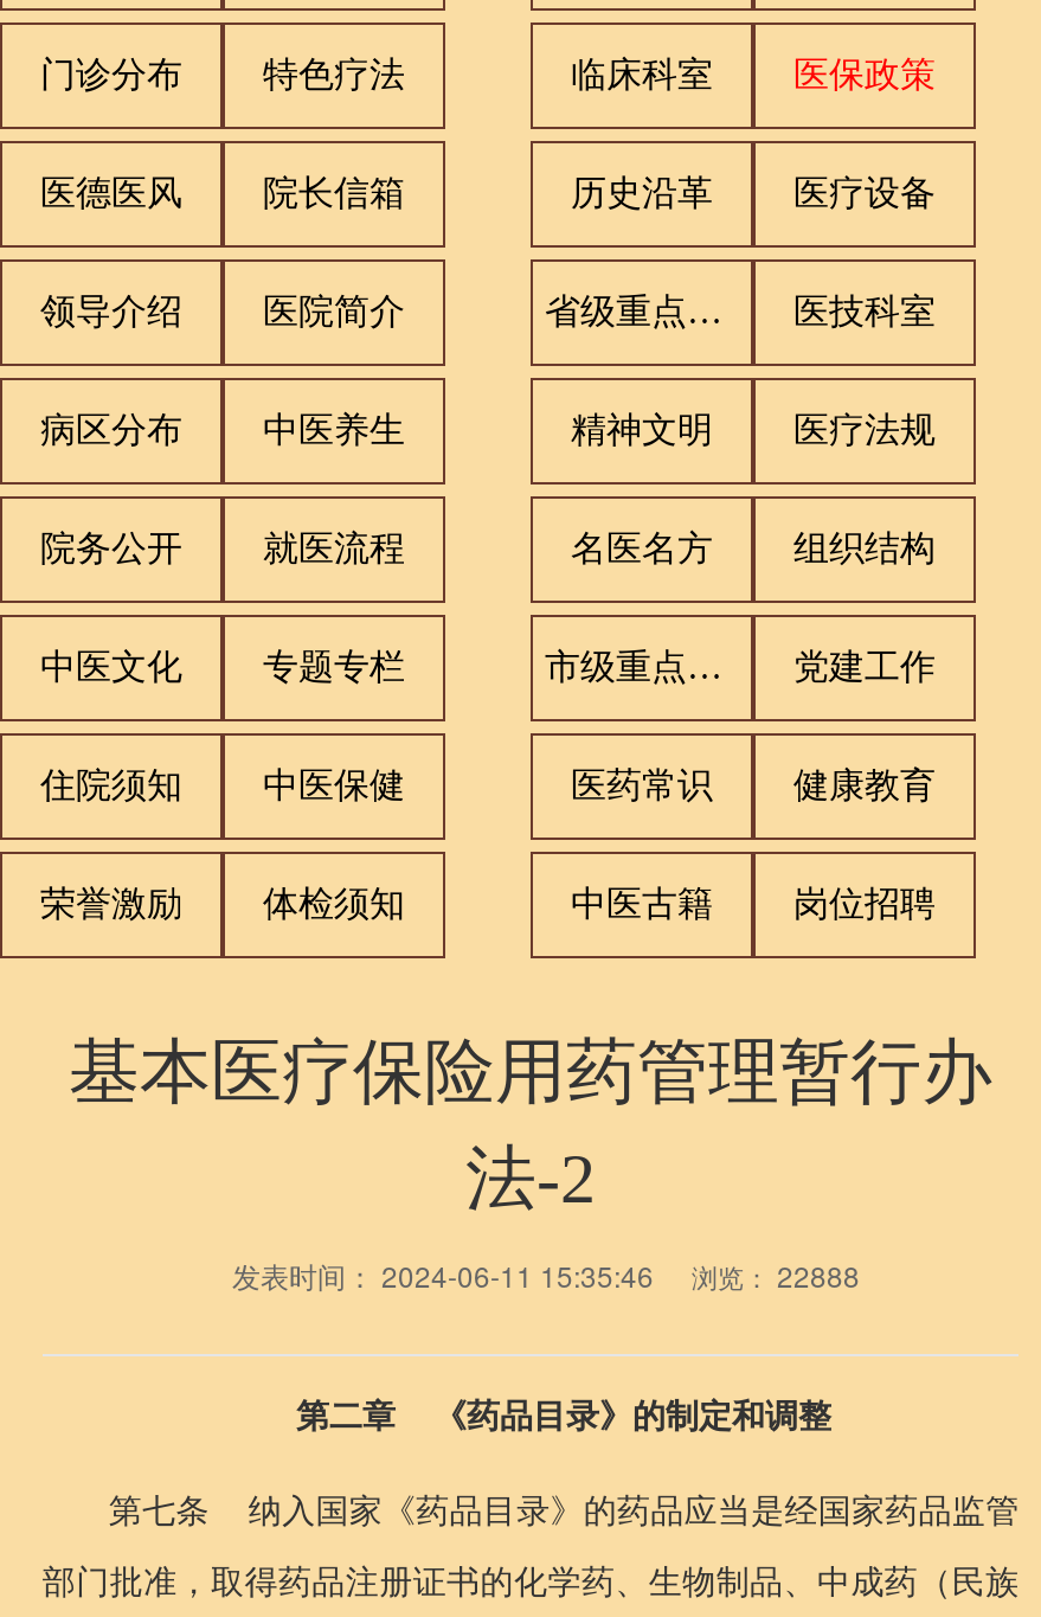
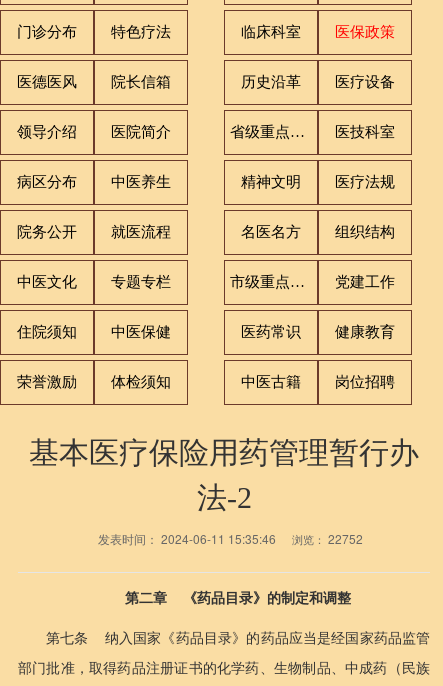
- 发表时间： 2024-06-11 15:35:46 浏览： 22888
+ 发表时间： 2024-06-11 15:35:46 浏览： 22752
